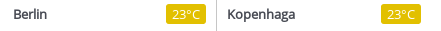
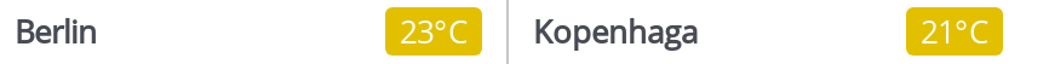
- 23°C
+ 21°C
